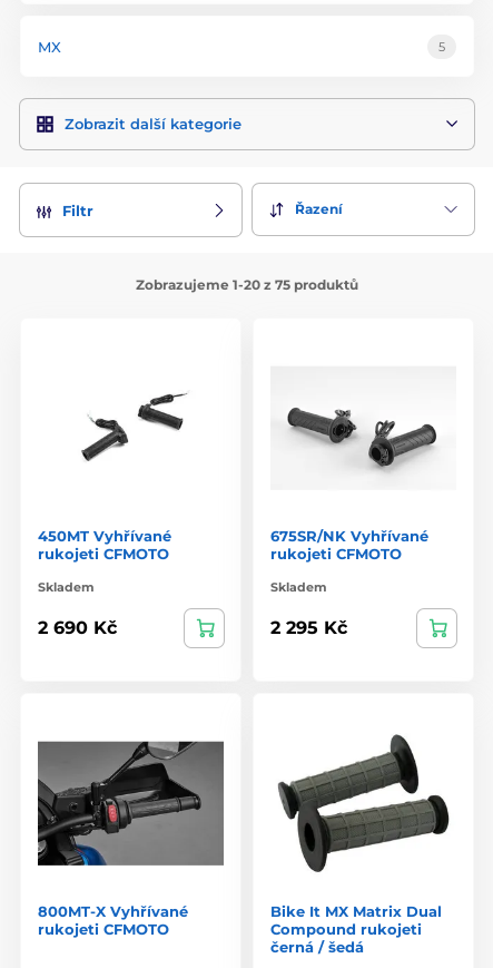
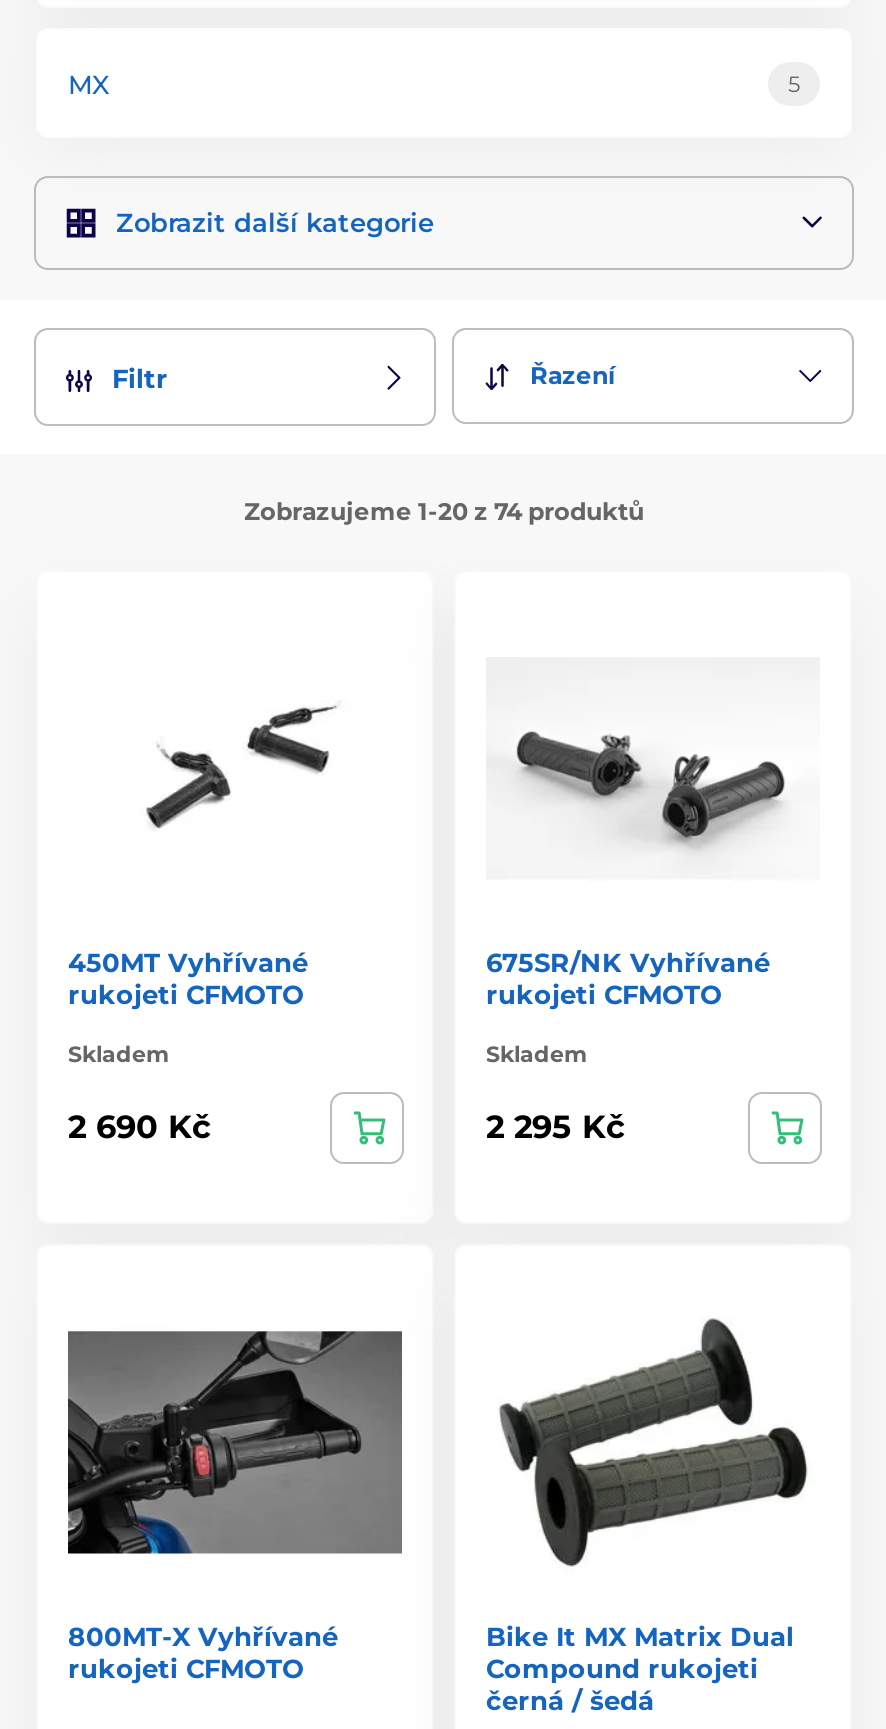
- Zobrazujeme 1-20 z 75 produktů
+ Zobrazujeme 1-20 z 74 produktů
